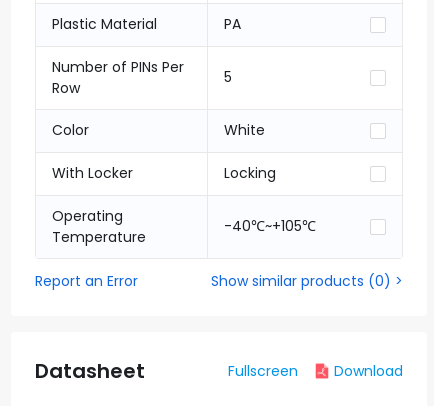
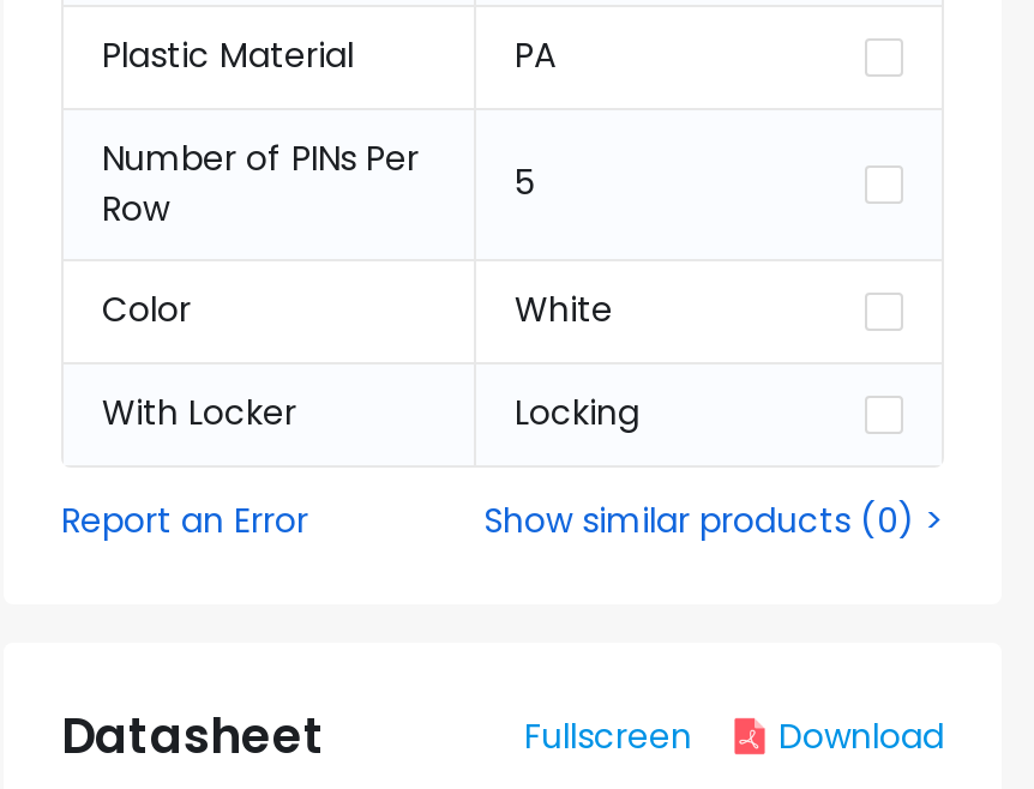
- Operating
- Temperature

- -40℃~+105℃
